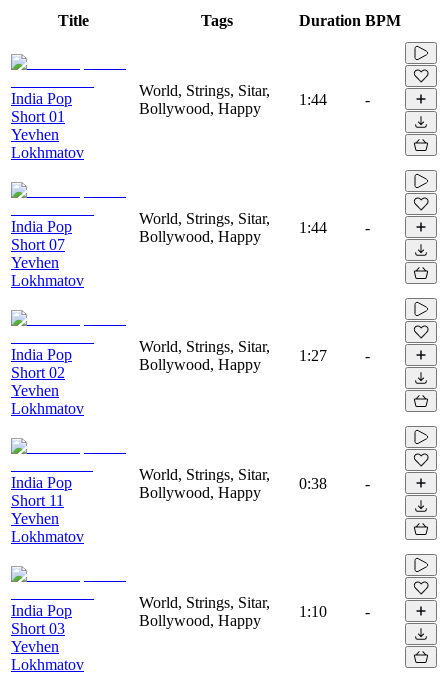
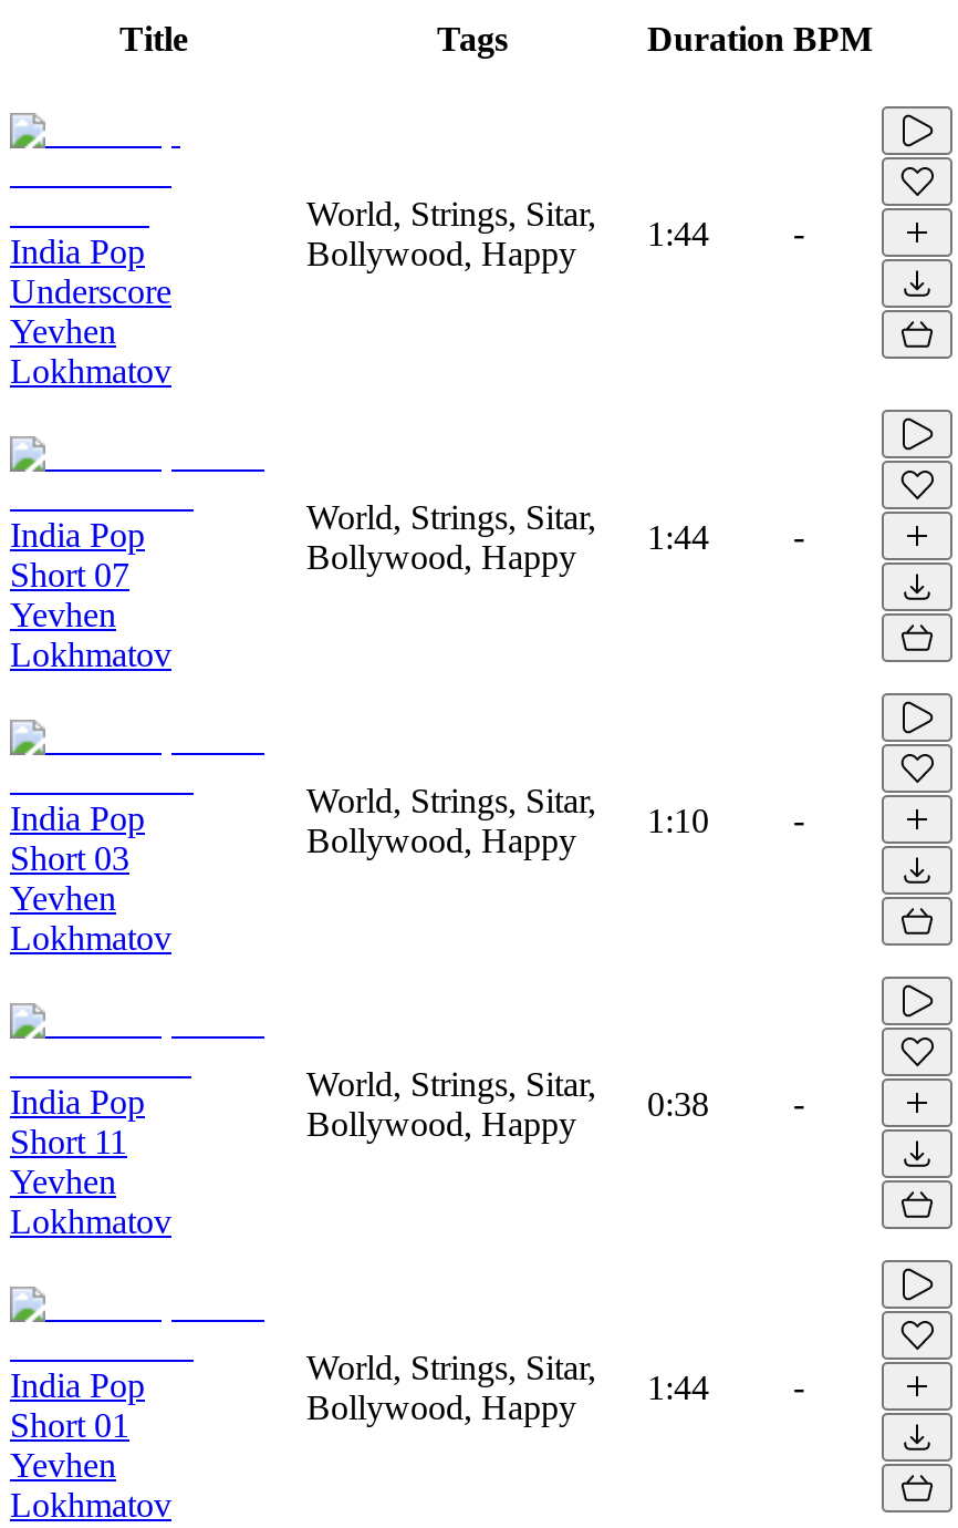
- Short 01
+ Underscore

- 1:27
+ 1:10

- Short 02
+ Short 03

- 1:10
+ 1:44

- Short 03
+ Short 01
